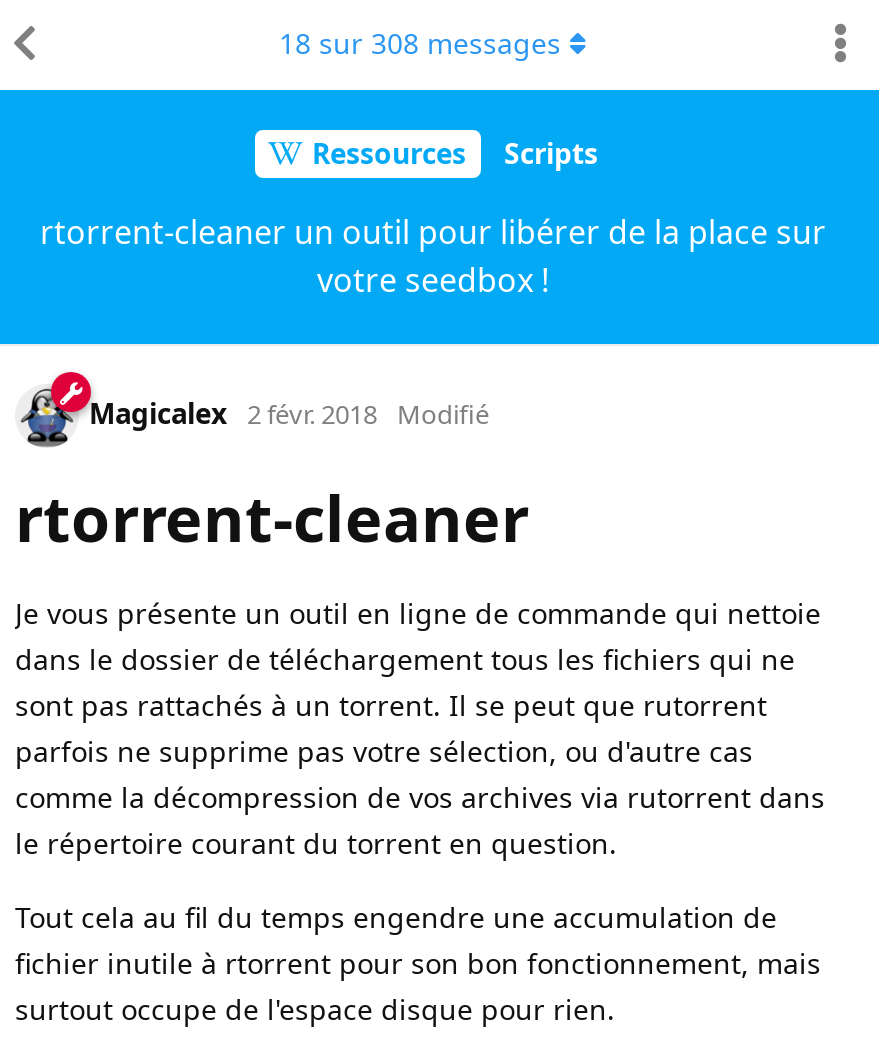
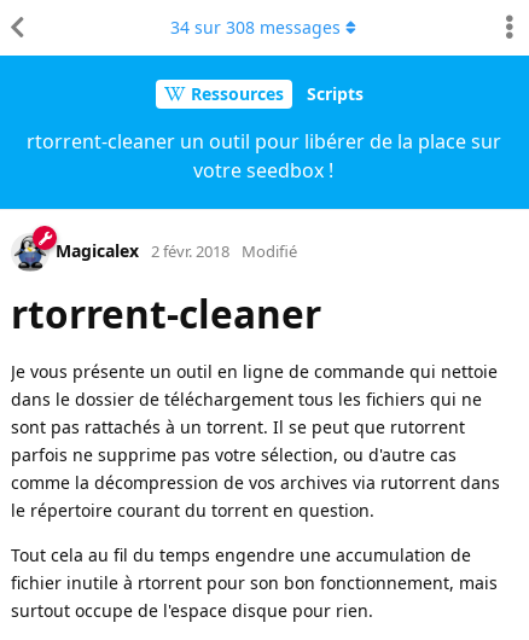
- 18 sur 308 messages
+ 34 sur 308 messages
